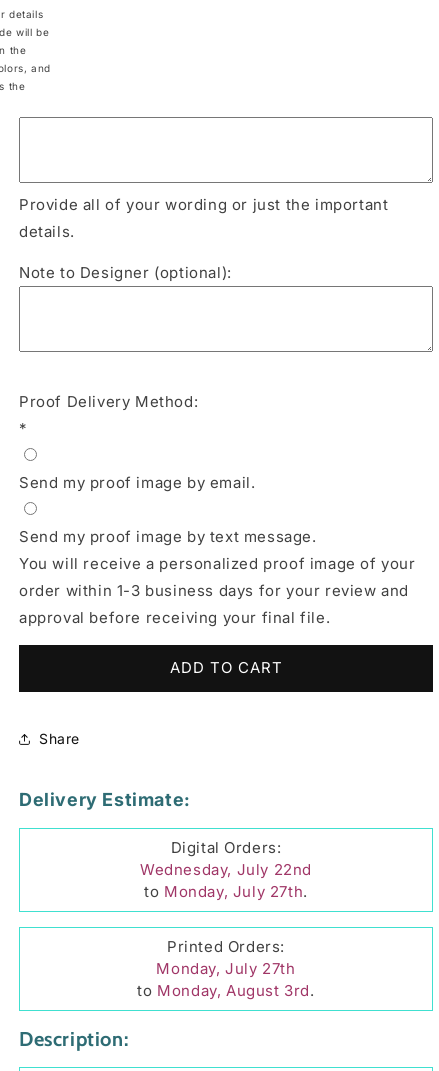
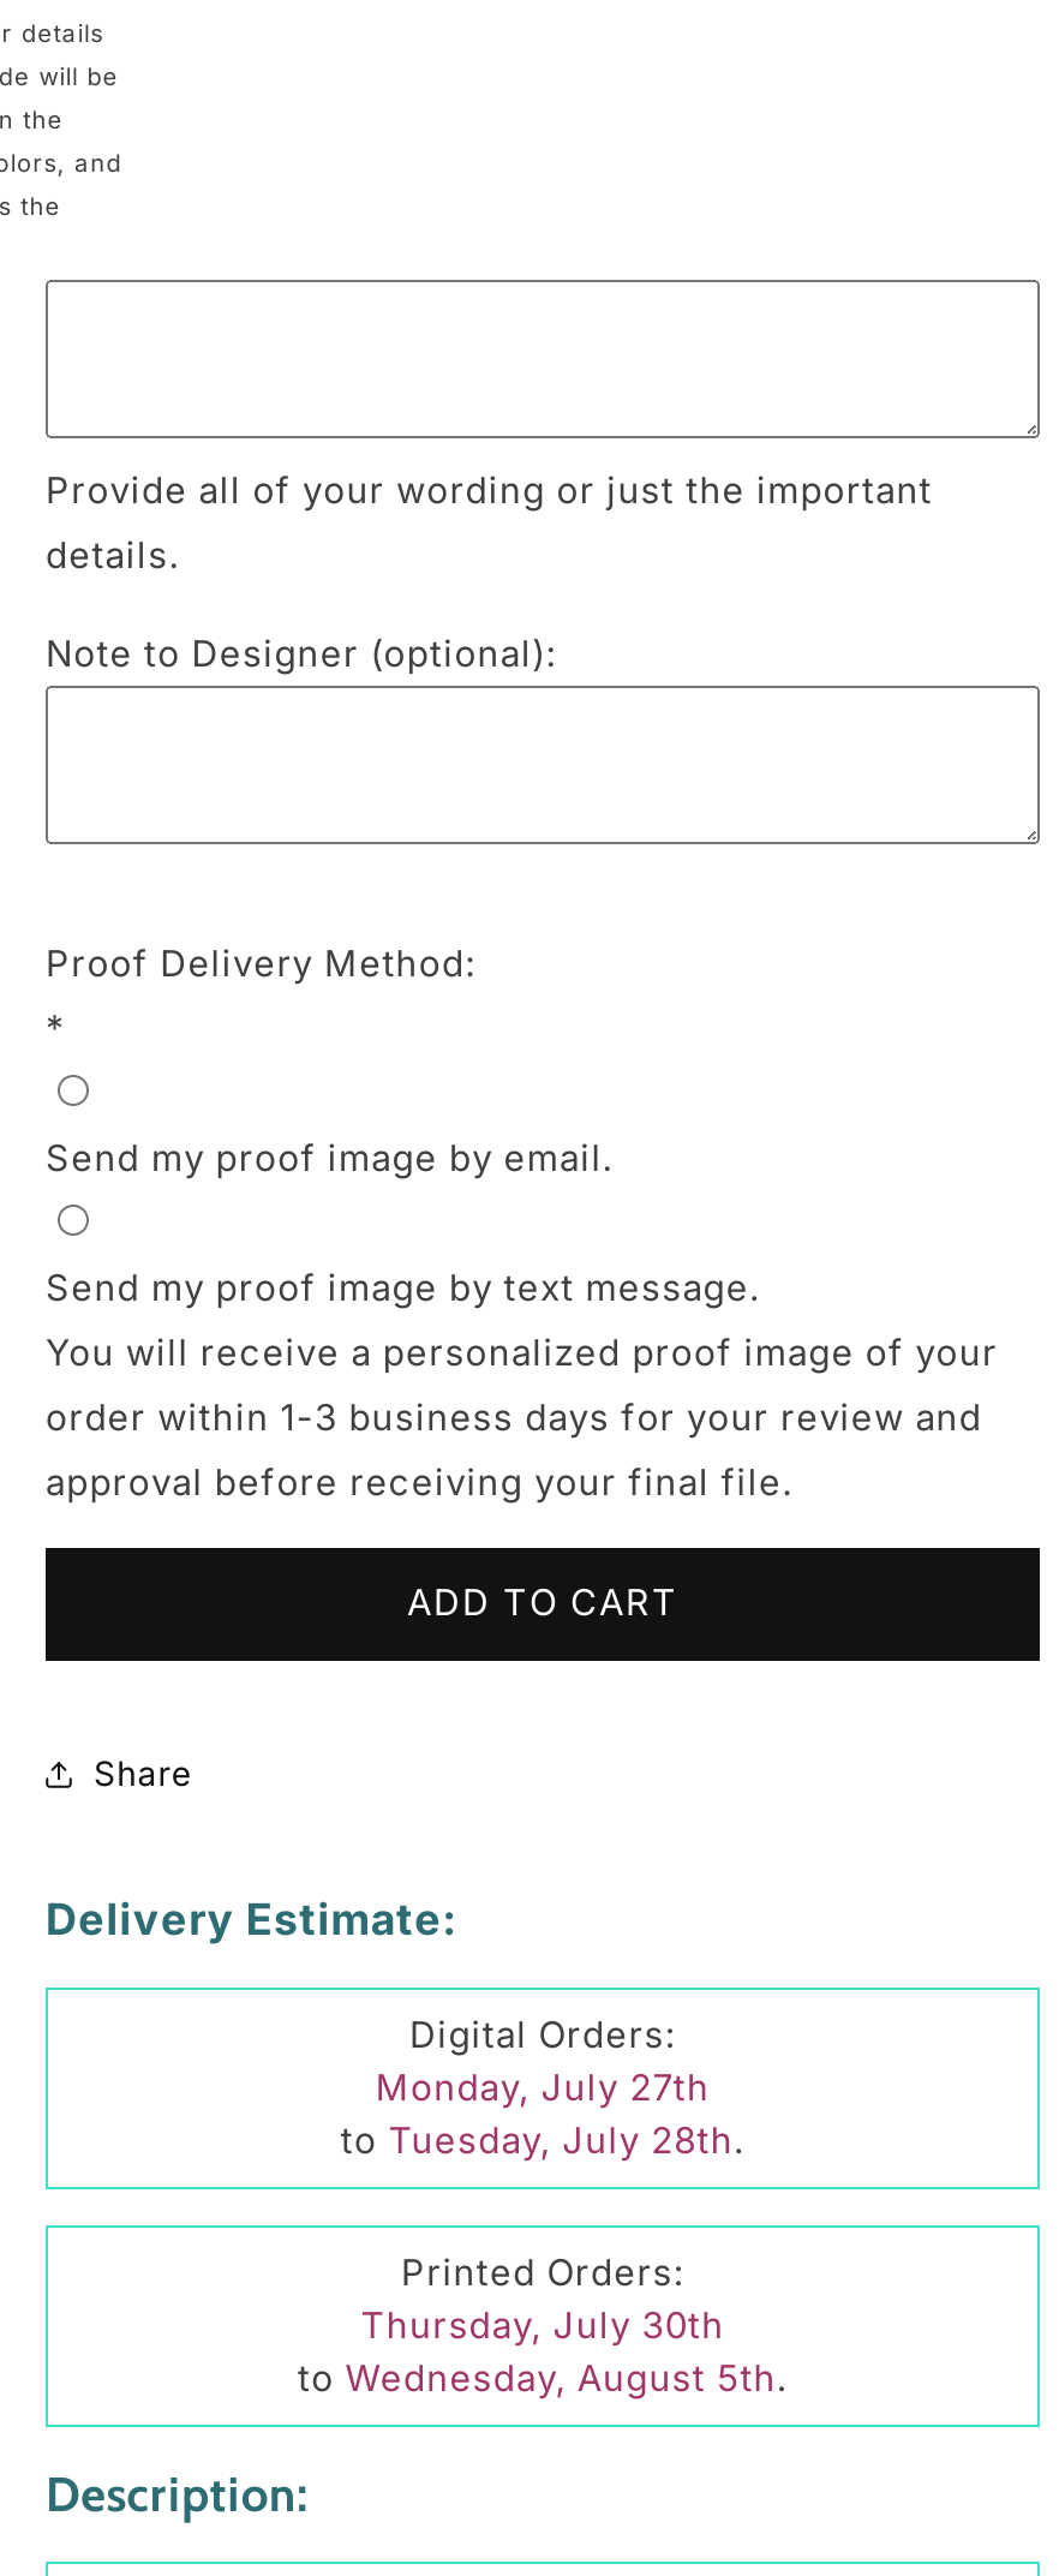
- Wednesday, July 22nd

- to Monday, July 27th.
+ to Tuesday, July 28th.

+ Thursday, July 30th

moved up: Monday, July 27th

- to Monday, August 3rd.
+ to Wednesday, August 5th.
